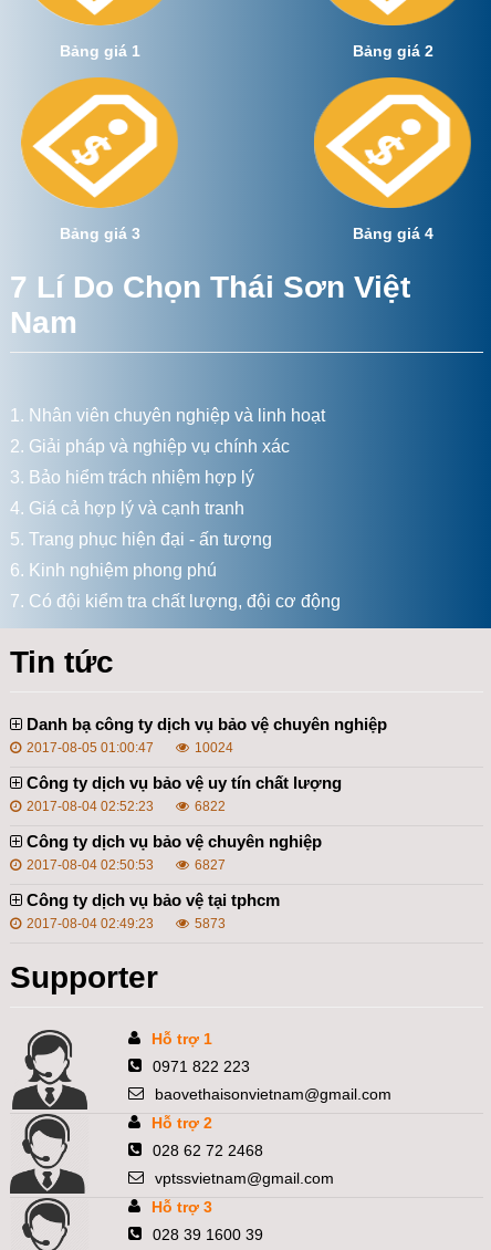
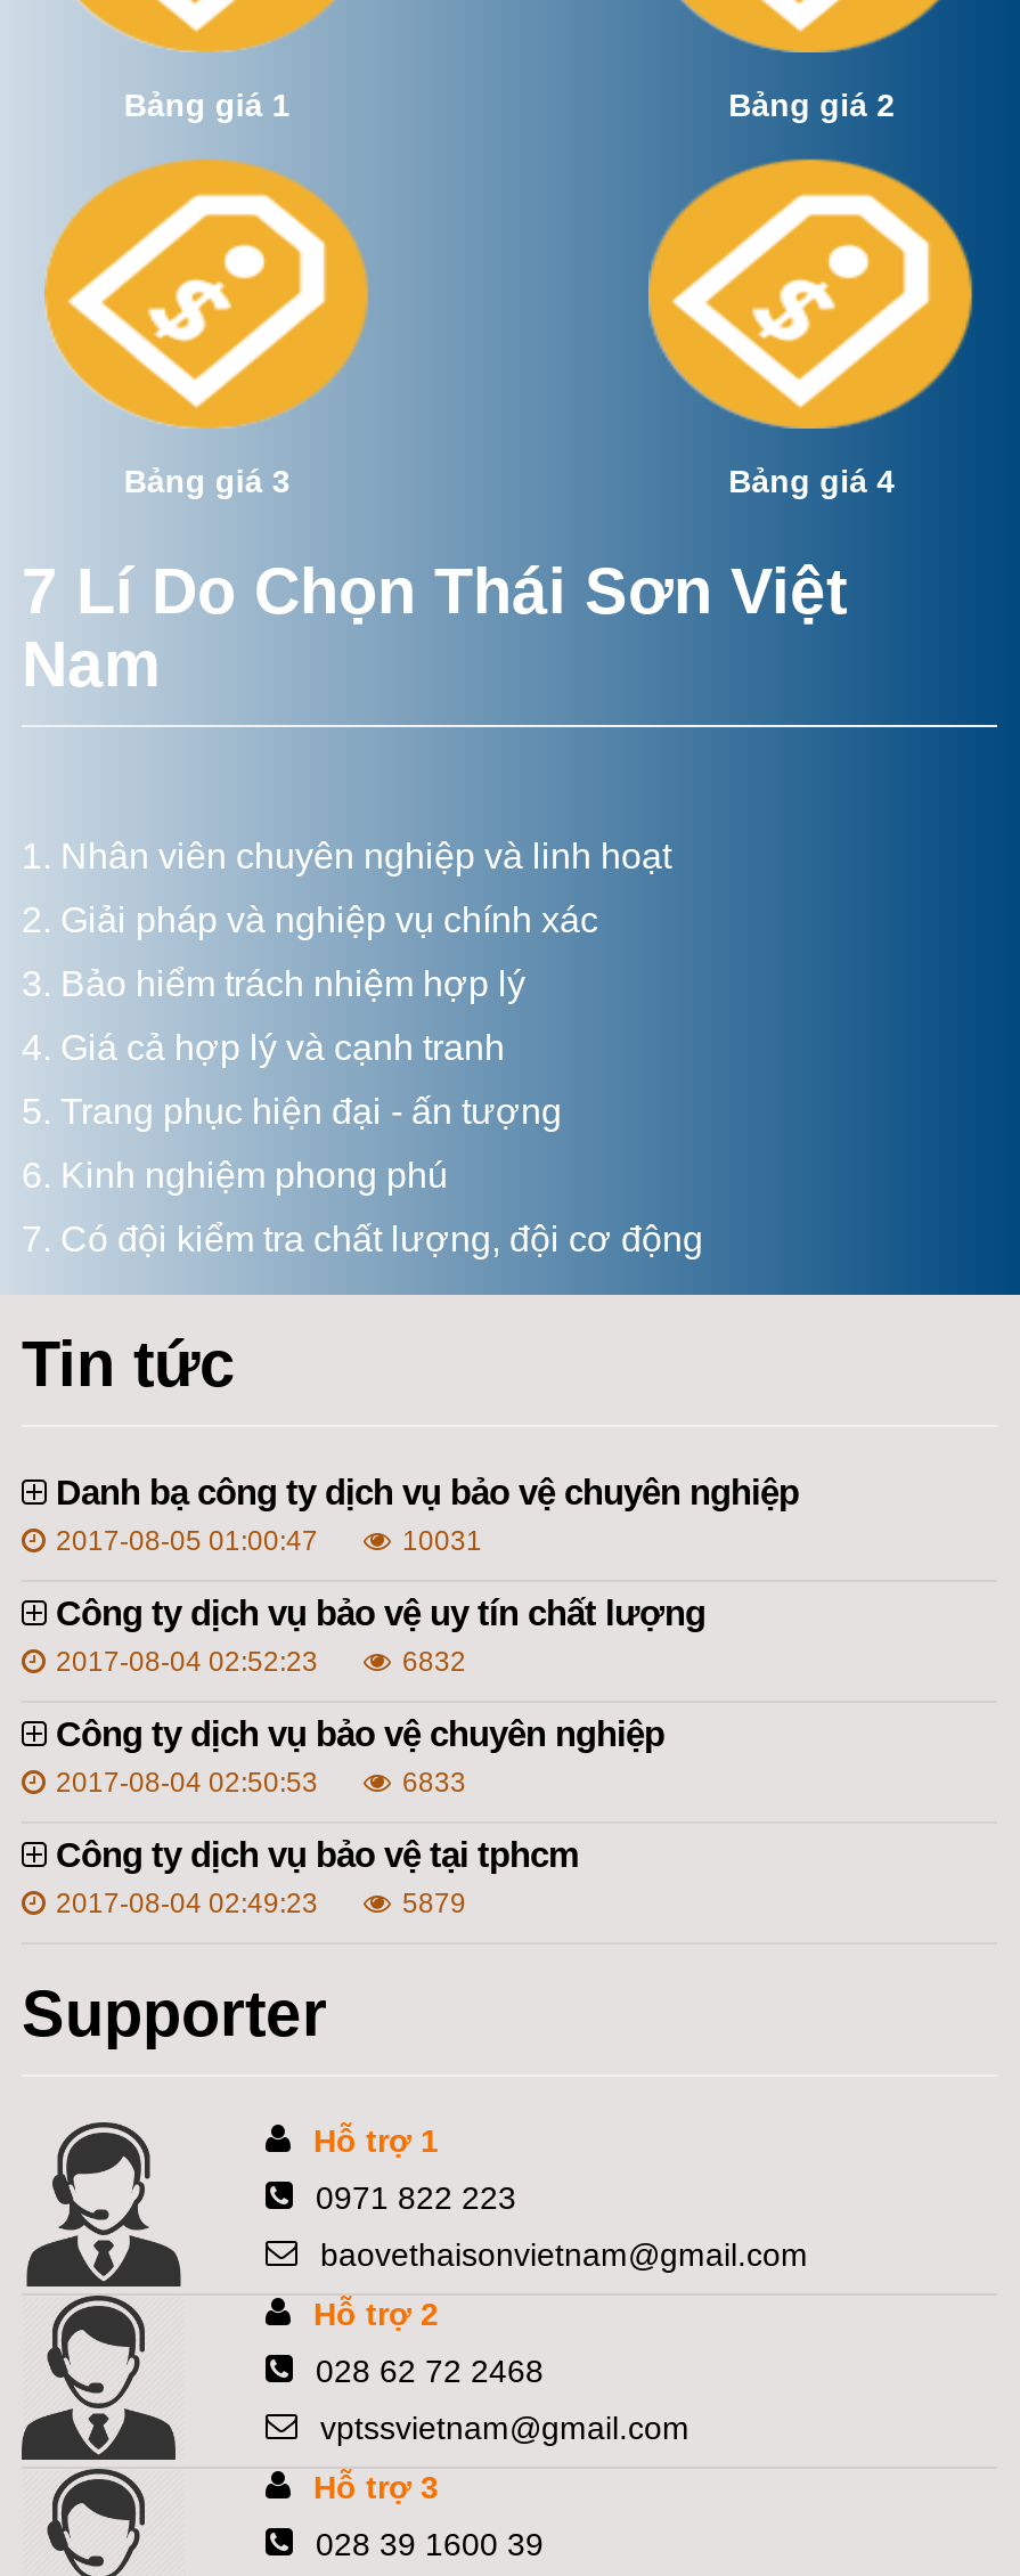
- 10024
+ 10031

- 6822
+ 6832

- 6827
+ 6833

- 5873
+ 5879
